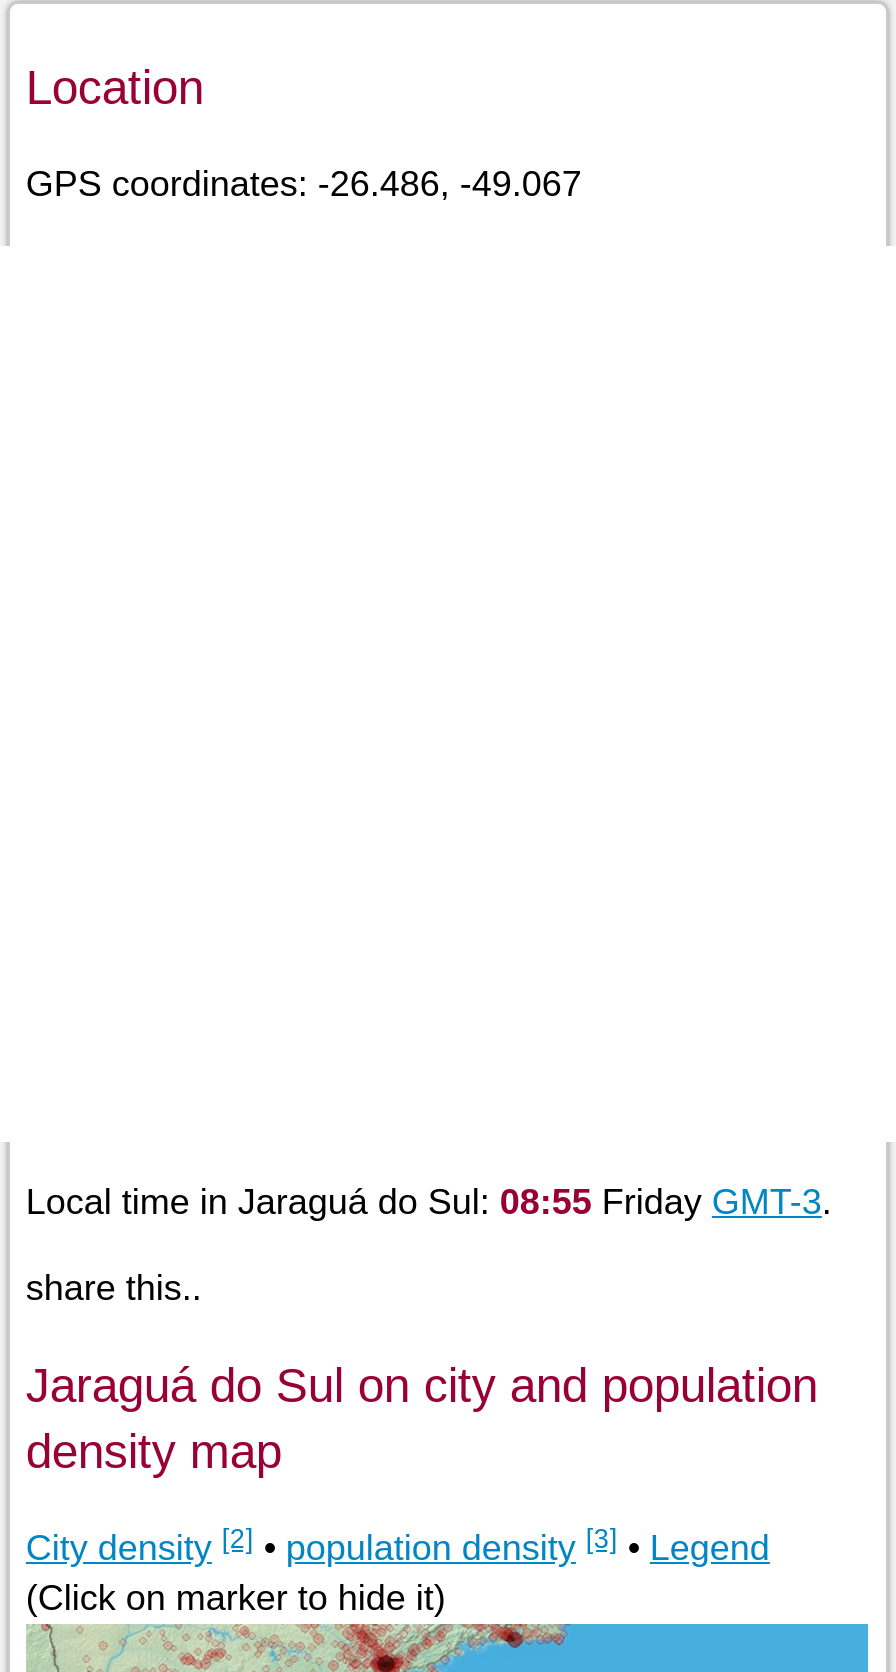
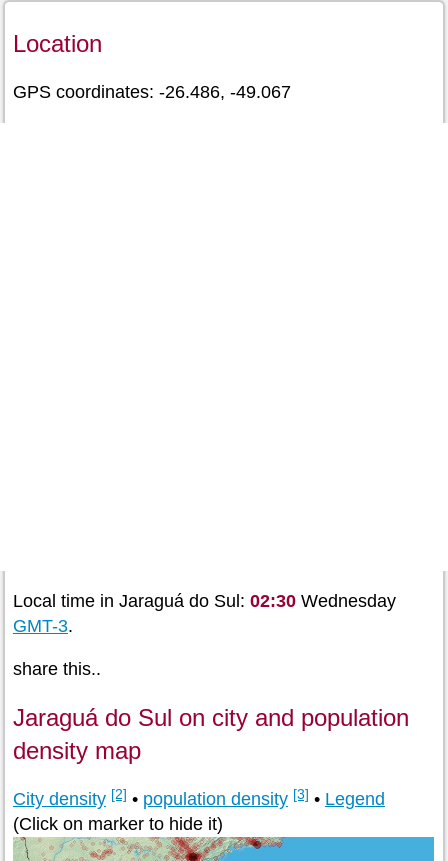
- Local time in Jaraguá do Sul: 08:55 Friday GMT-3.
+ Local time in Jaraguá do Sul: 02:30 Wednesday
+ GMT-3.
